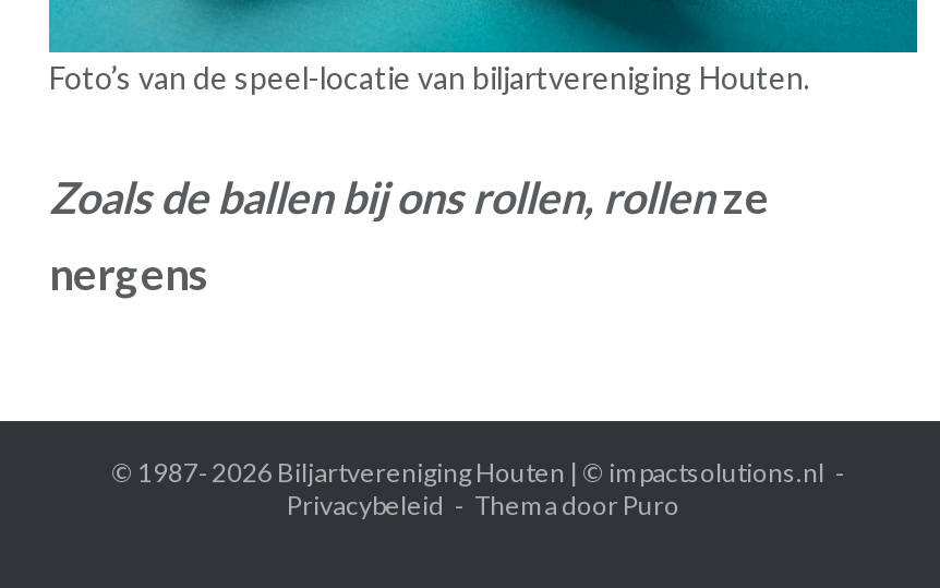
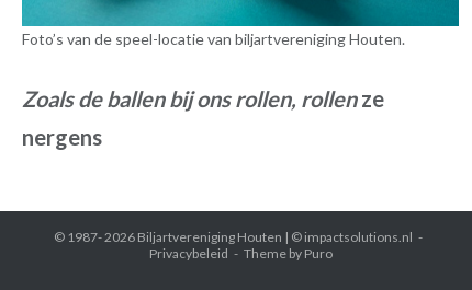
- Thema door Puro
+ Theme by Puro
